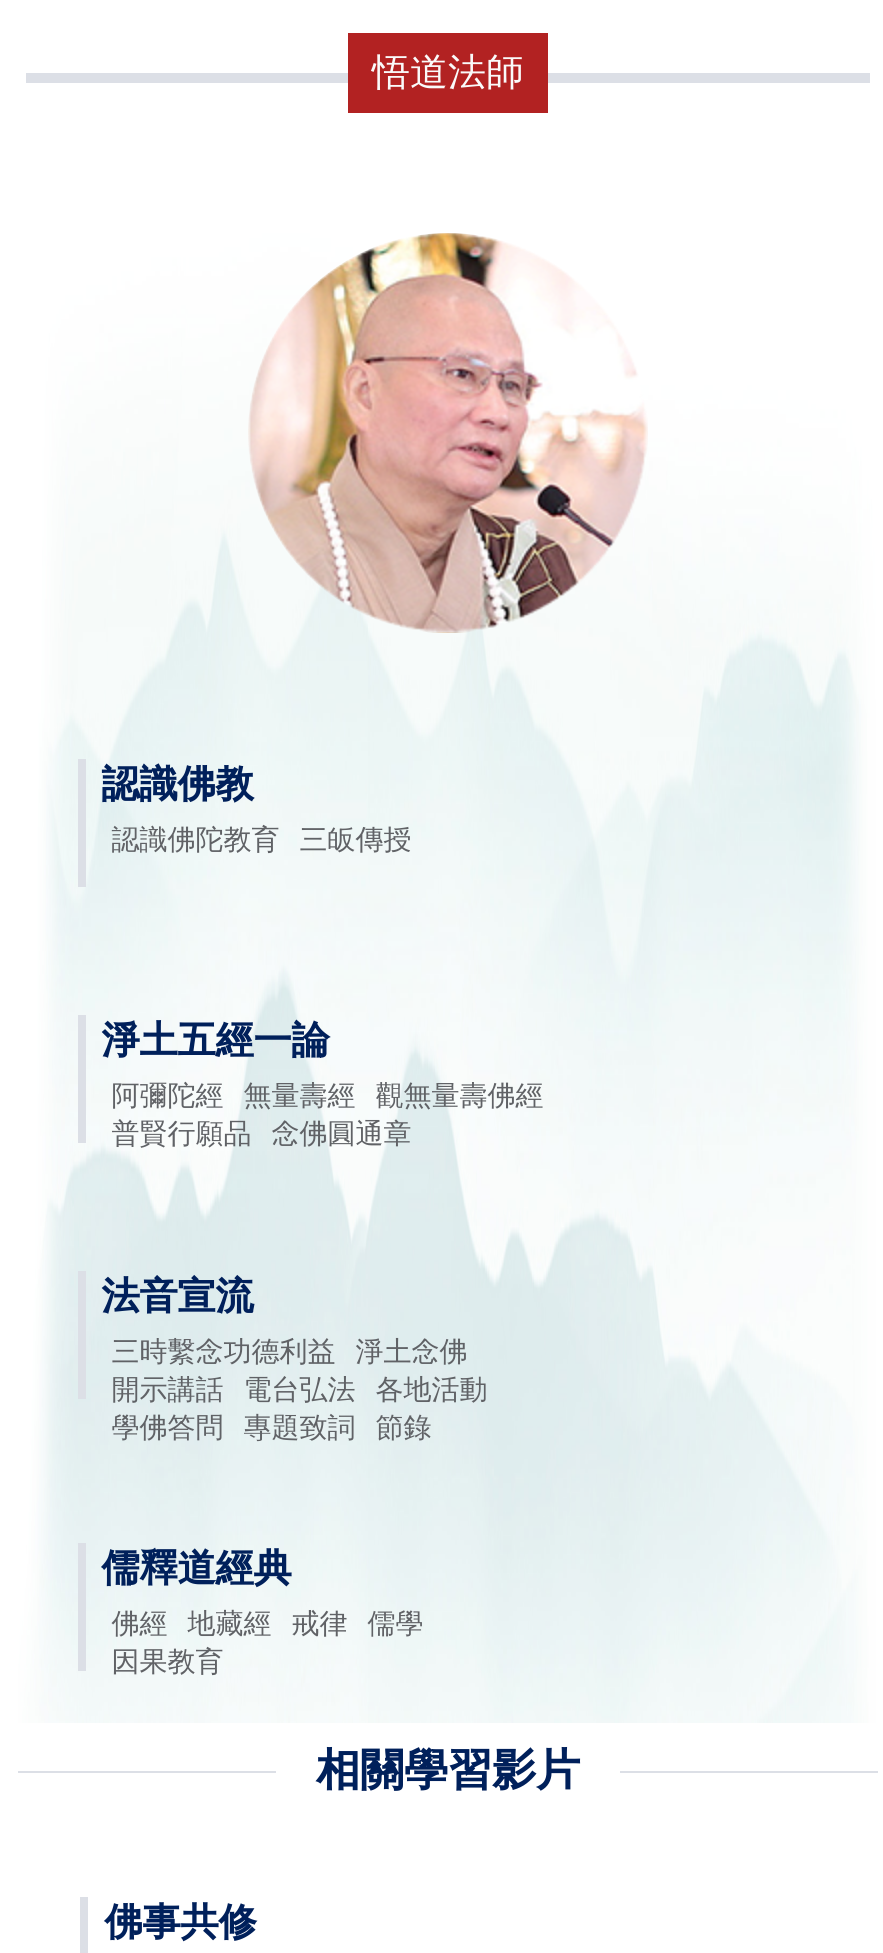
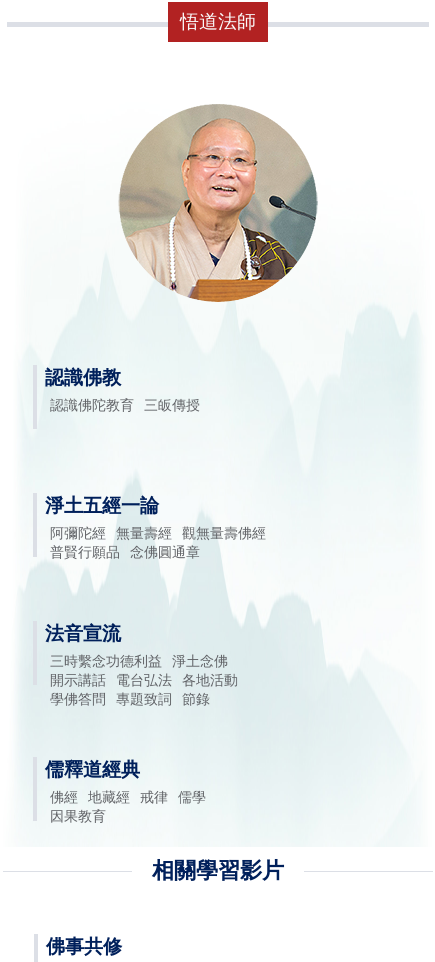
- [image]
+ [image]
